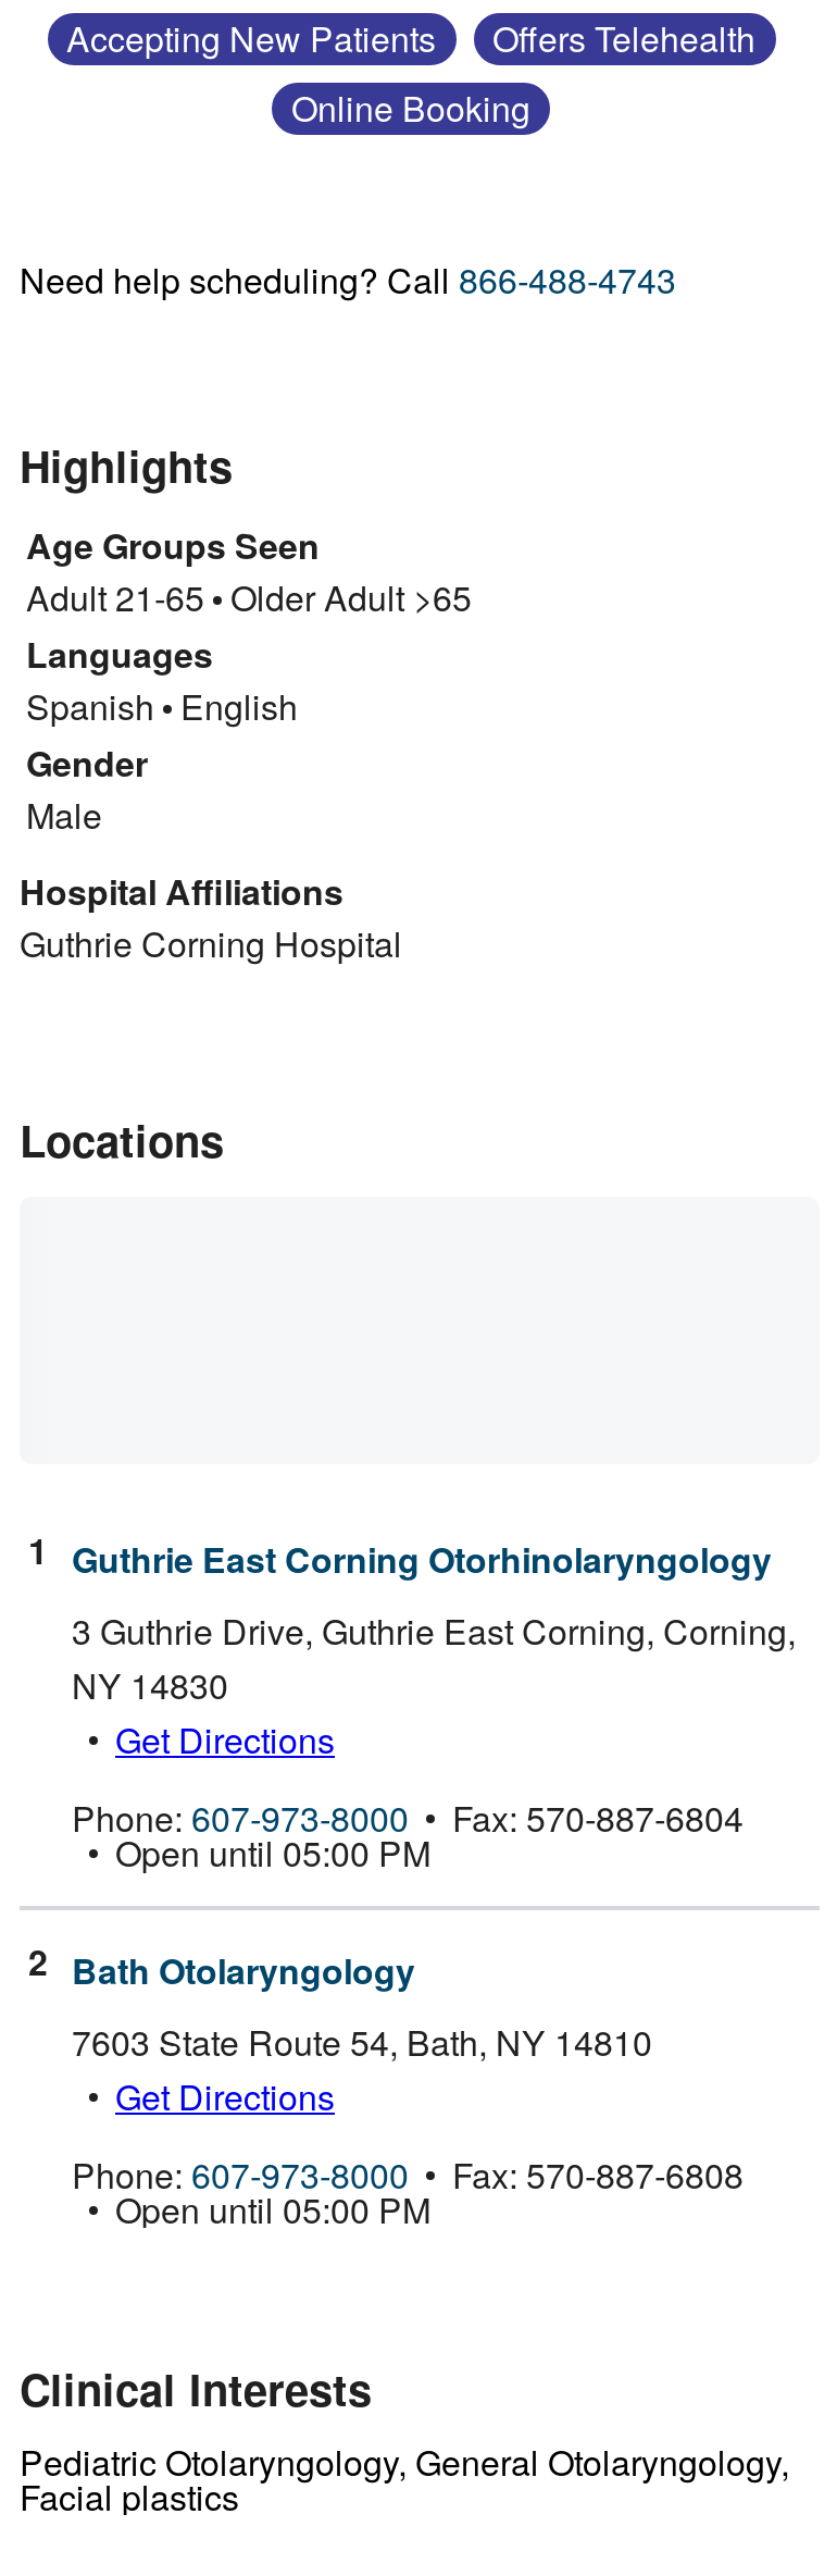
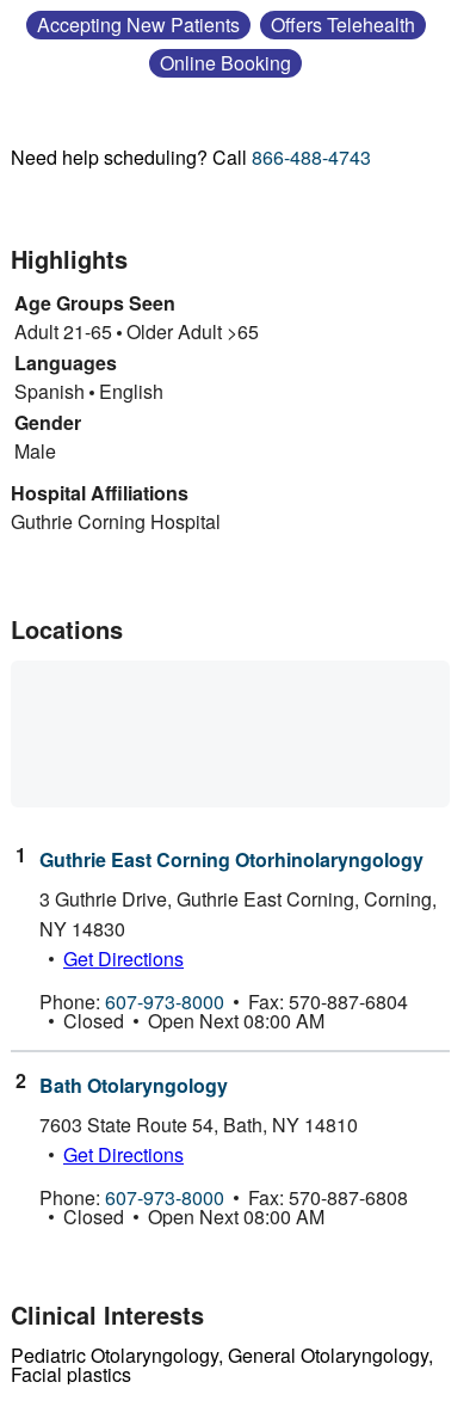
- Open until 05:00 PM
+ Closed
+ Open Next 08:00 AM

- Open until 05:00 PM
+ Closed
+ Open Next 08:00 AM
